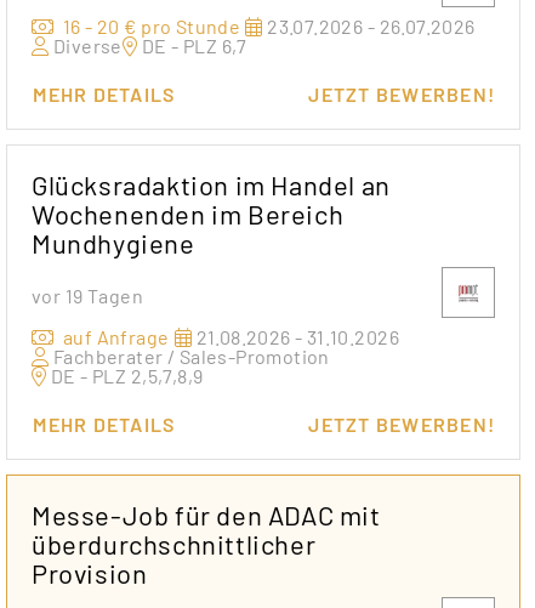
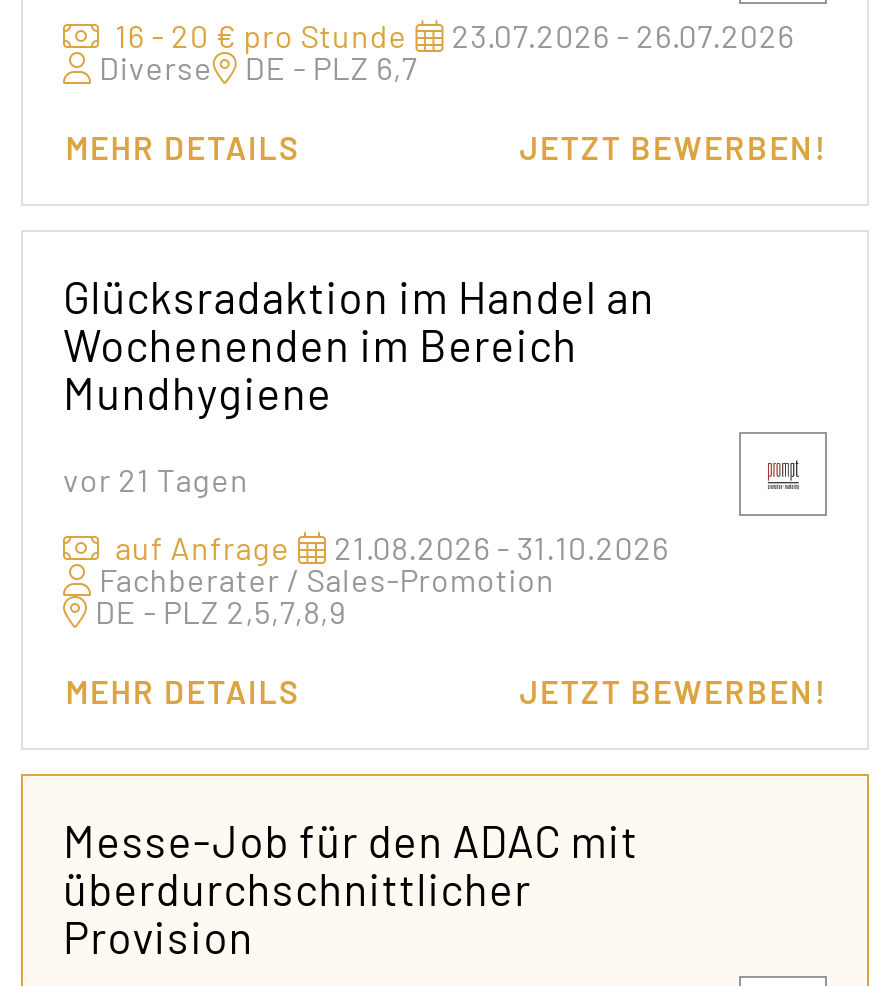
- vor 19 Tagen
+ vor 21 Tagen
